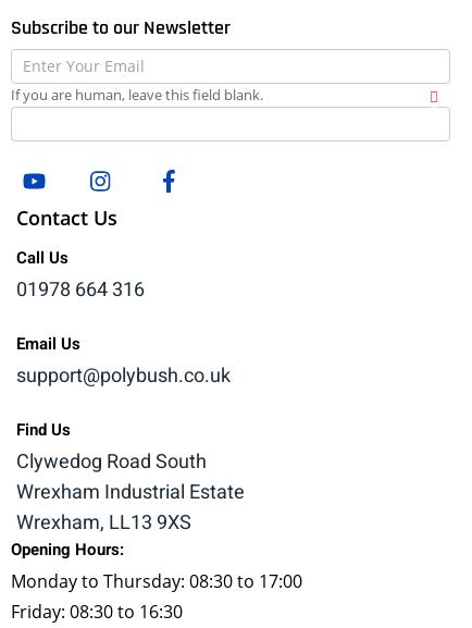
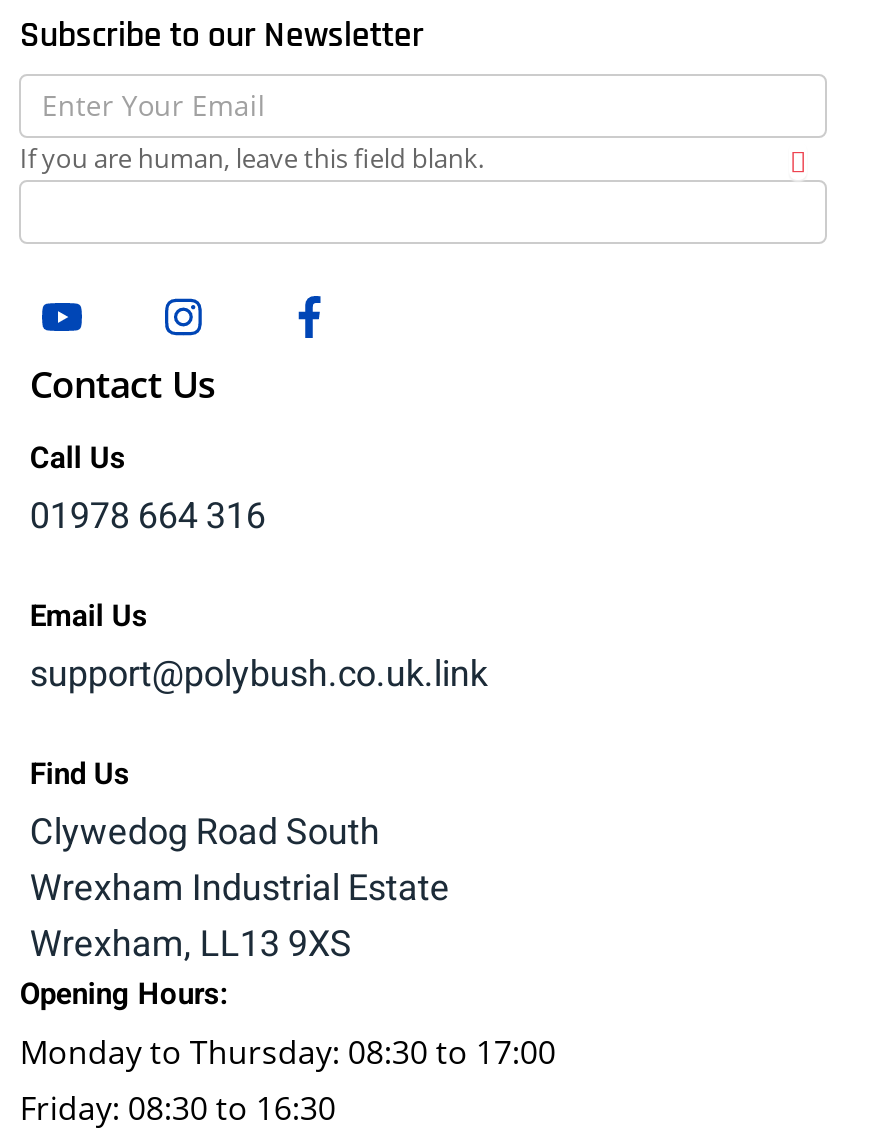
- support@polybush.co.uk
+ support@polybush.co.uk.link
